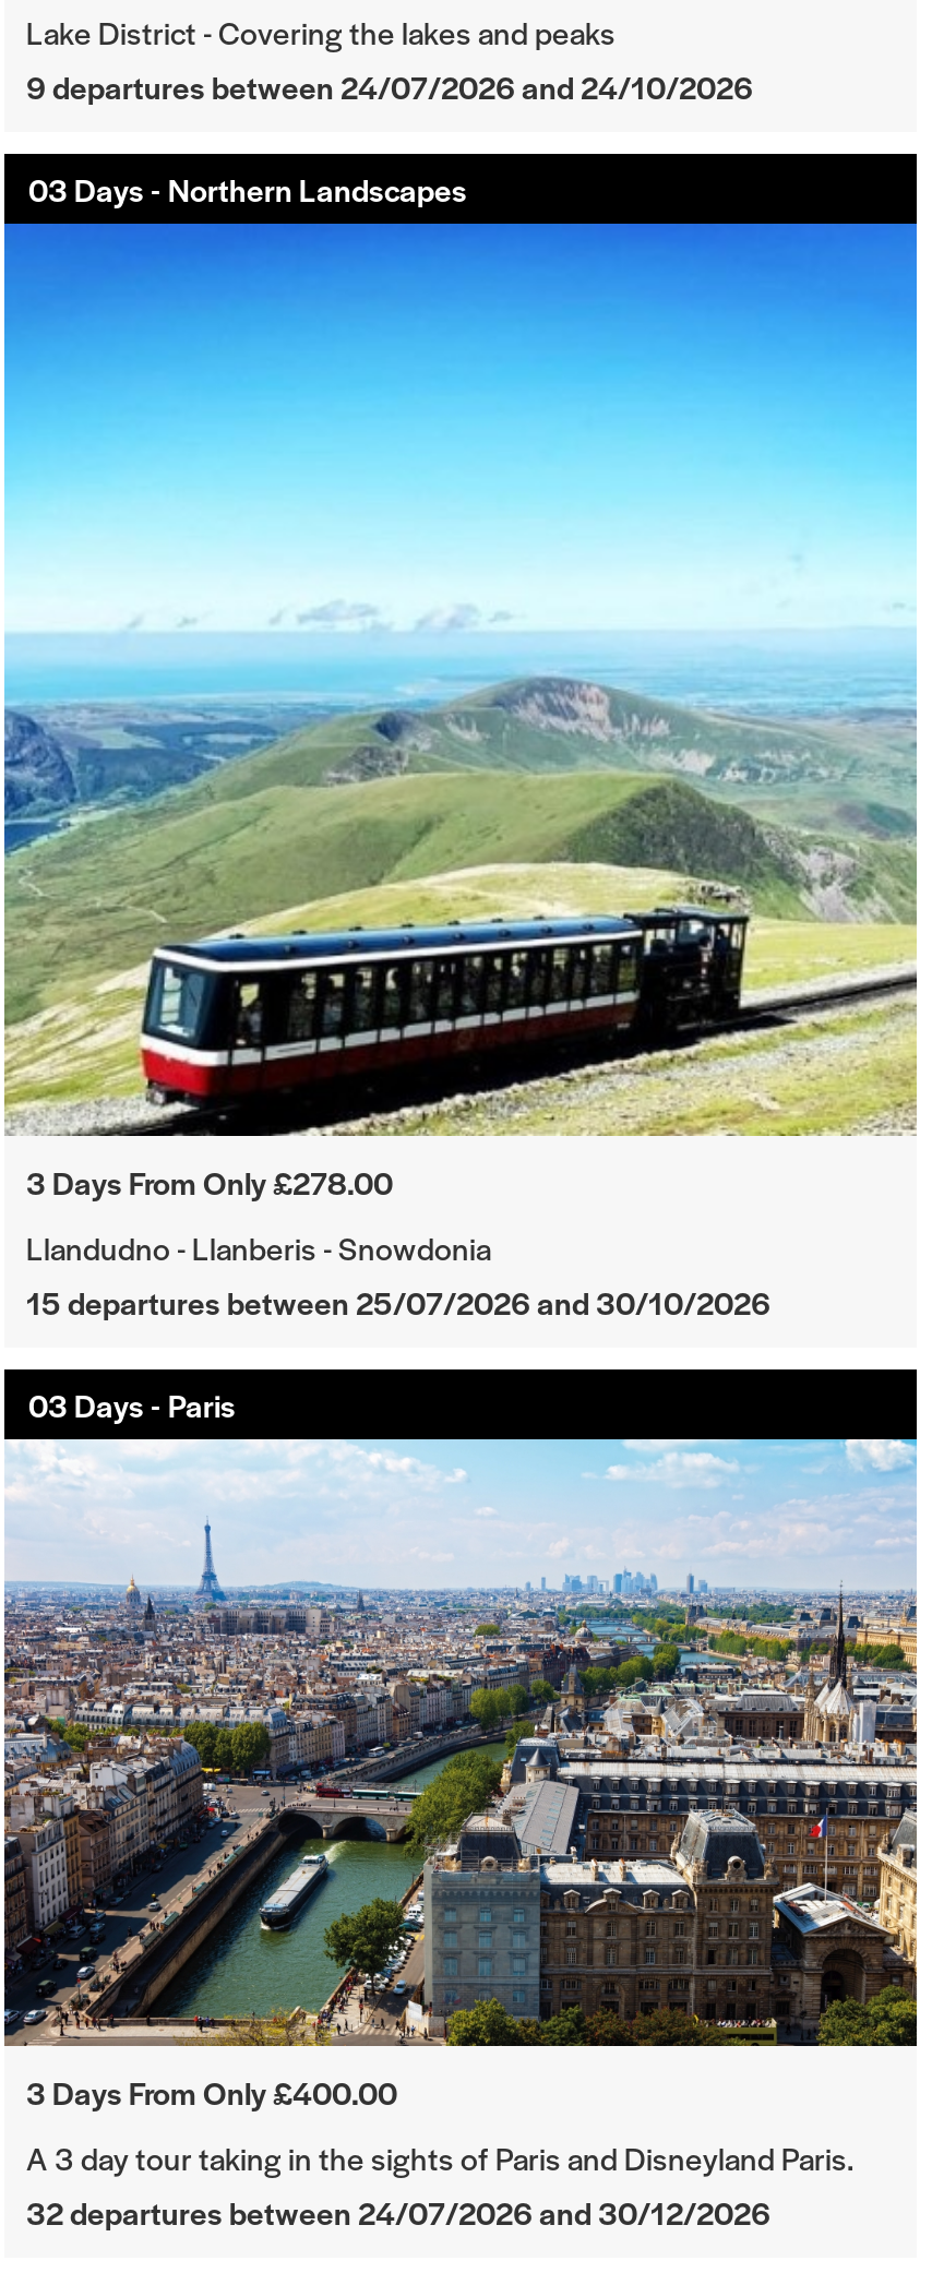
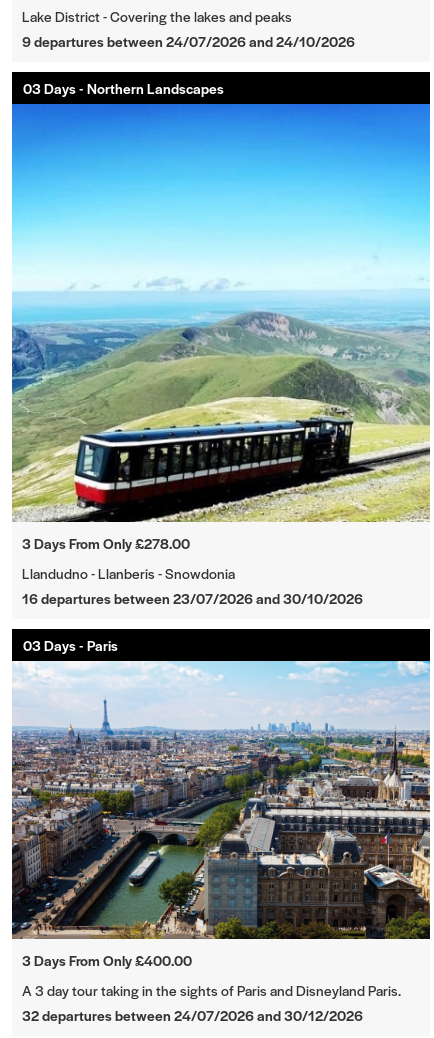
- 15 departures between 25/07/2026 and 30/10/2026
+ 16 departures between 23/07/2026 and 30/10/2026
